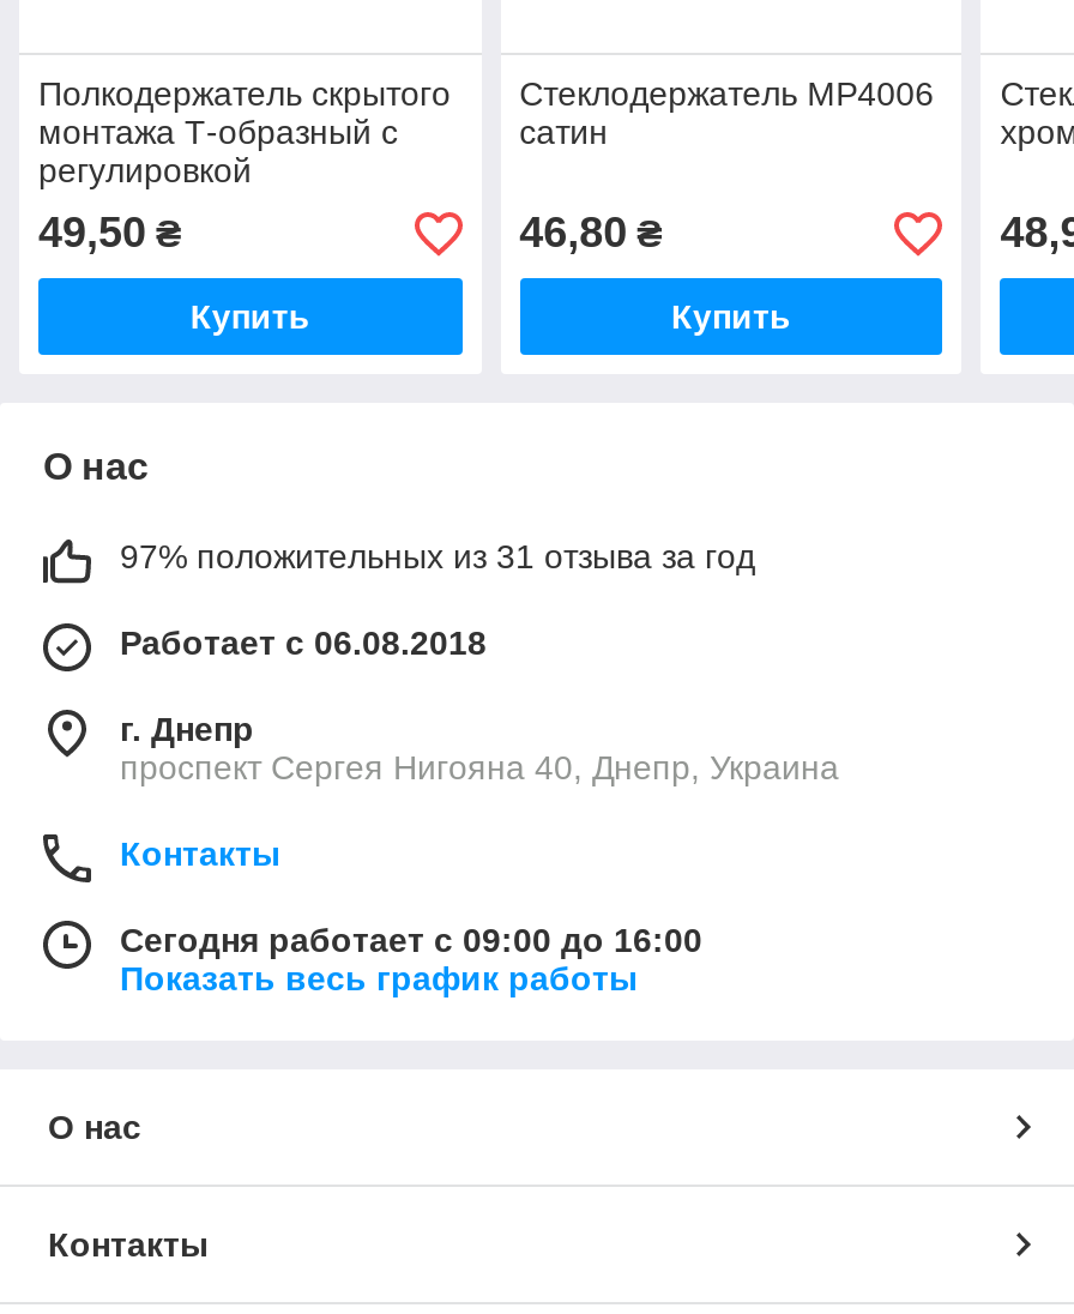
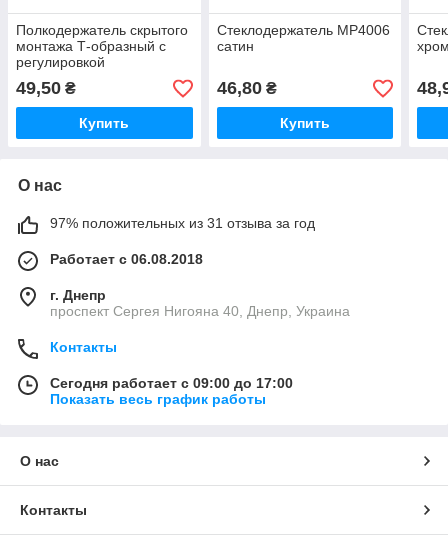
- Сегодня работает с 09:00 до 16:00
+ Сегодня работает с 09:00 до 17:00
